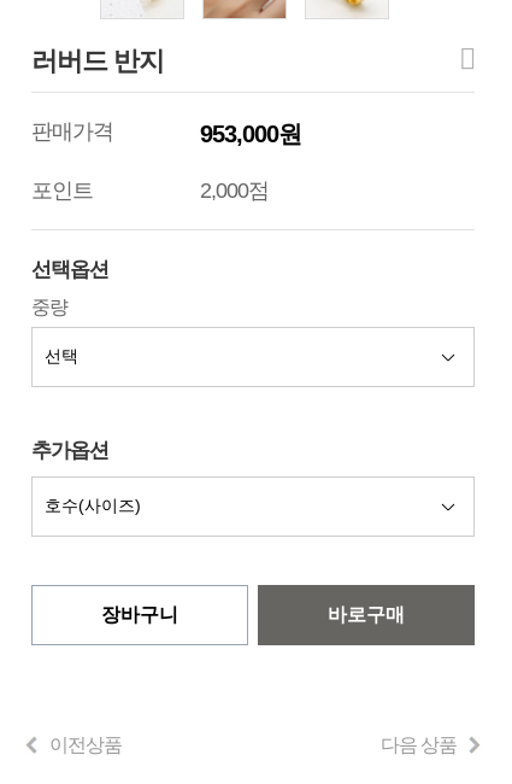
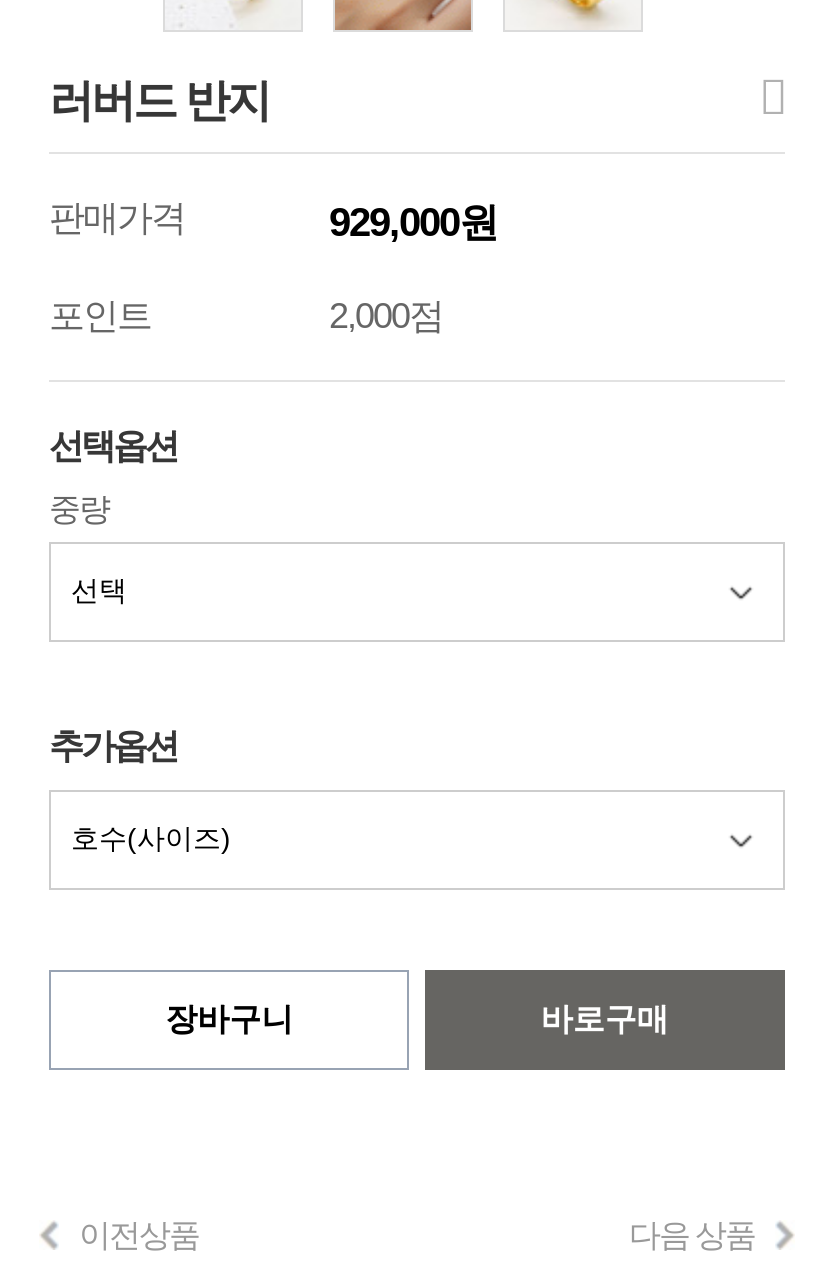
- 953,000원
+ 929,000원
